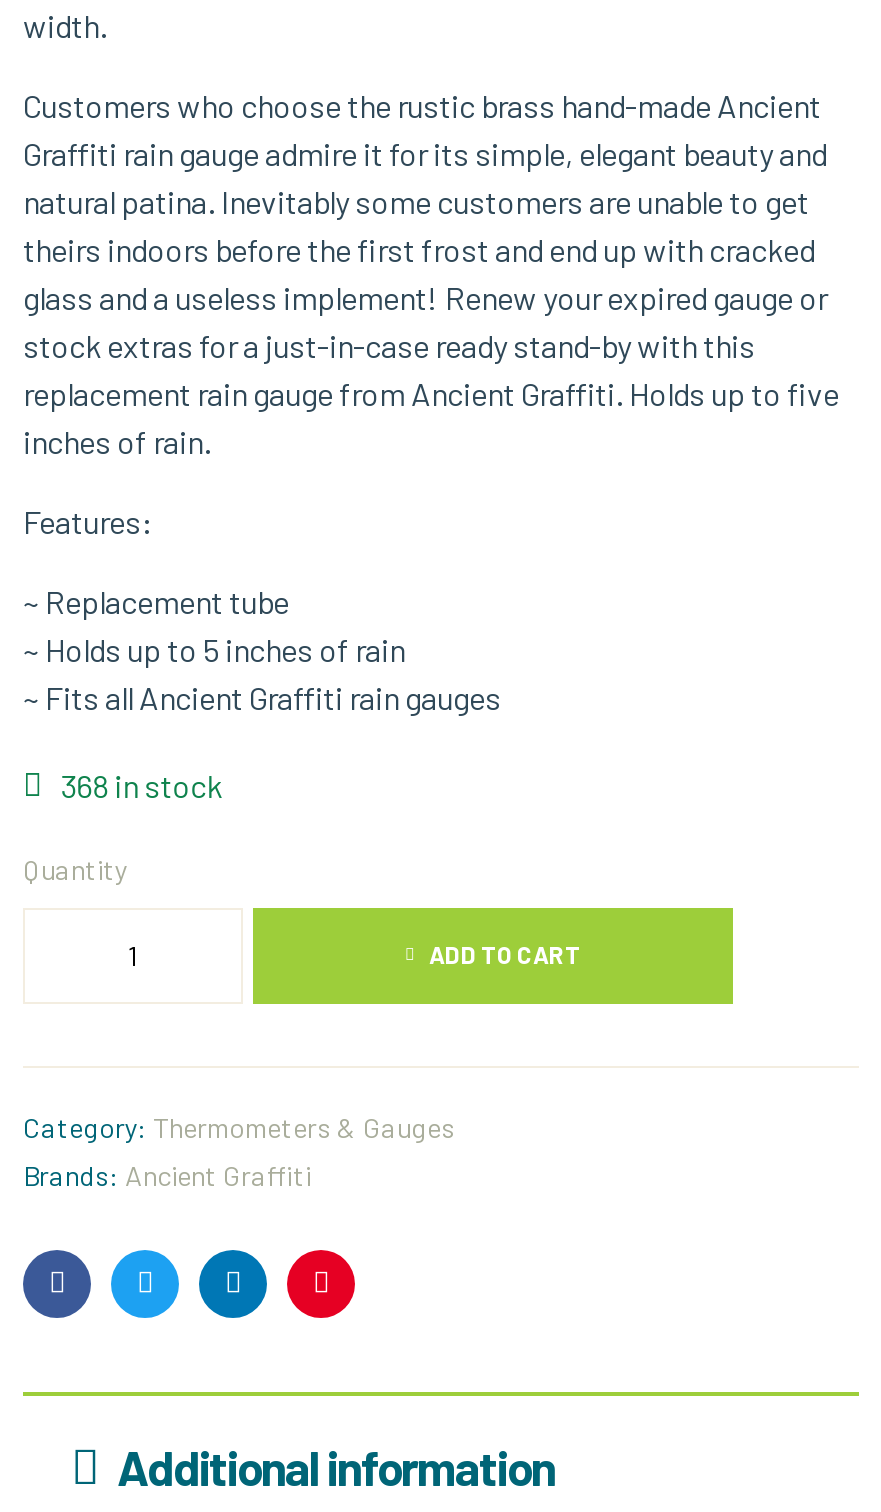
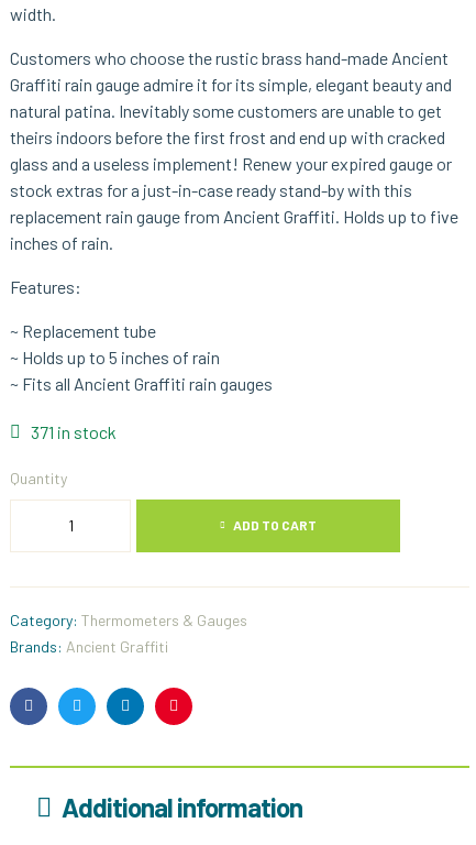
- 368 in stock
+ 371 in stock
